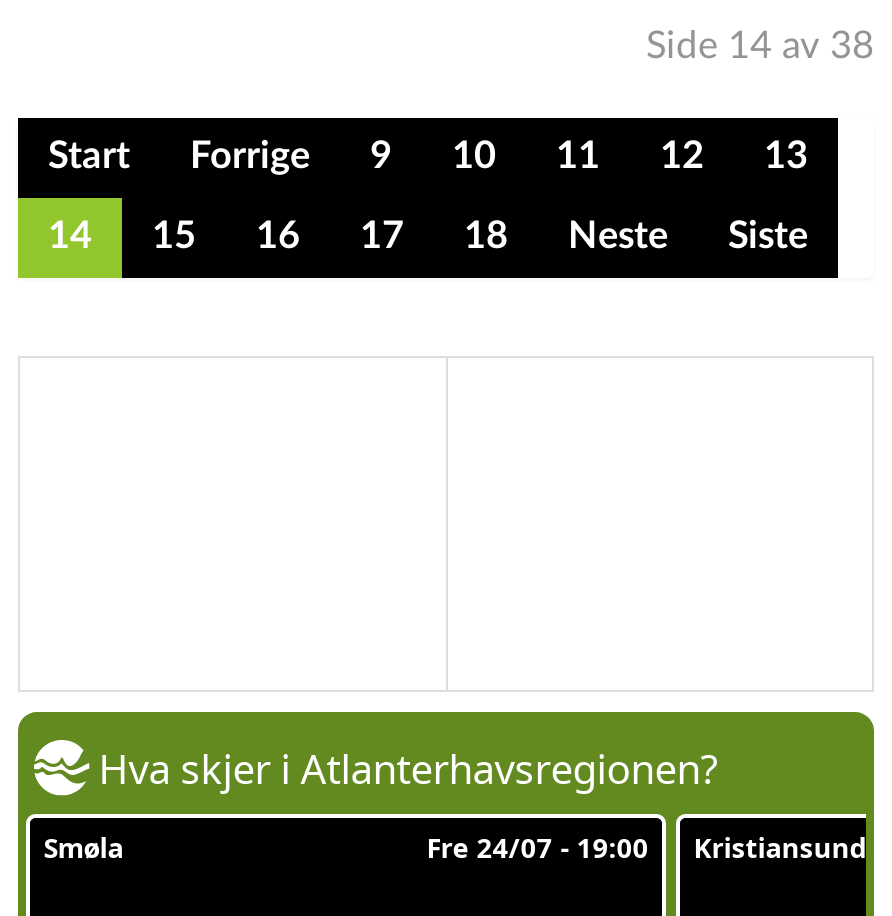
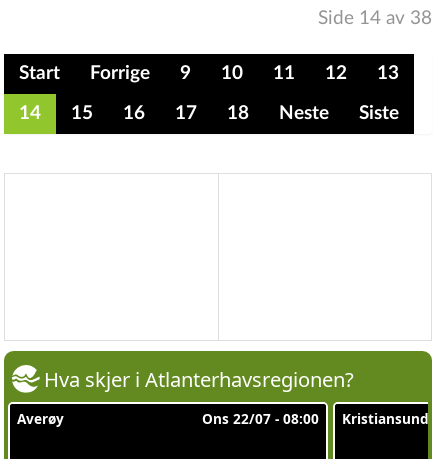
- Smøla
- Fre 24/07 - 19:00
+ Averøy
+ Ons 22/07 - 08:00
